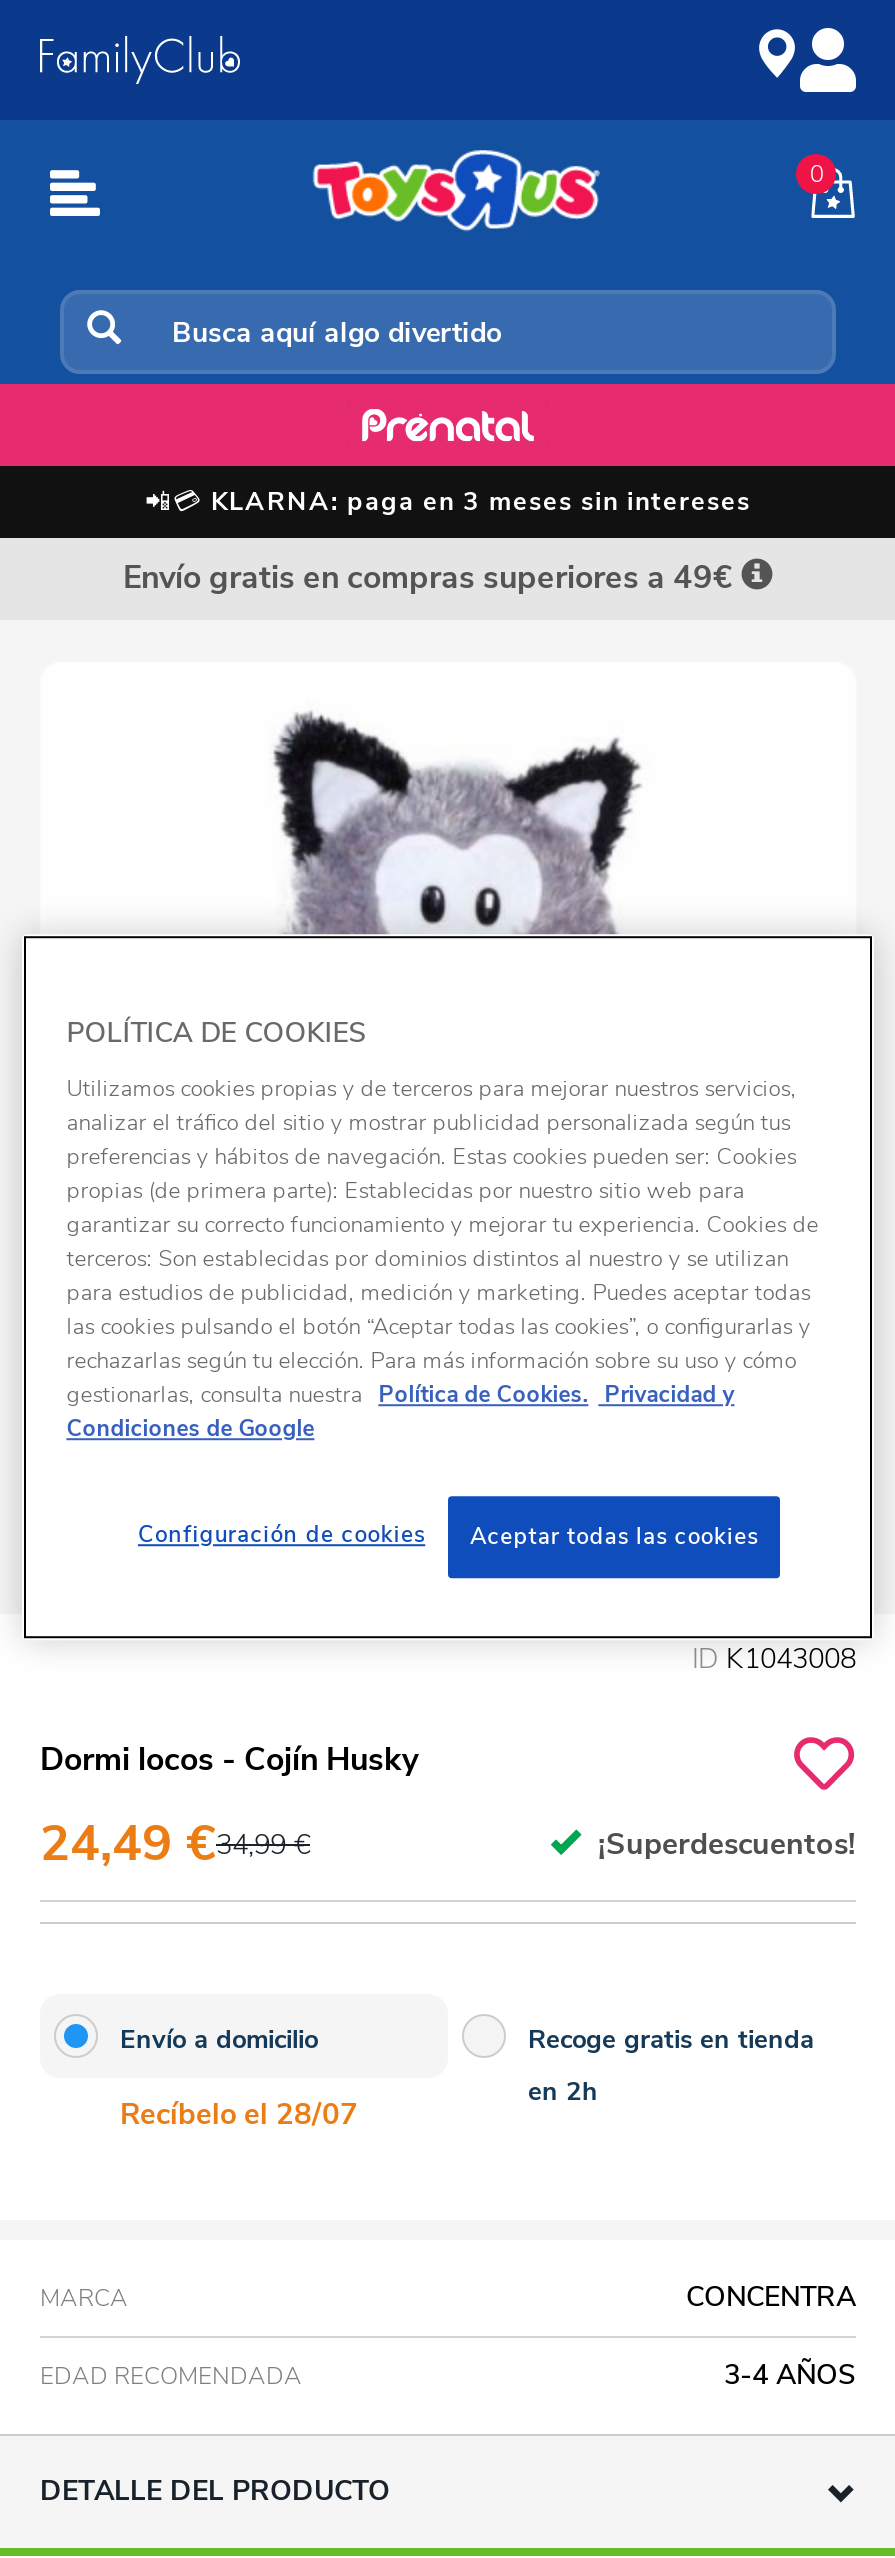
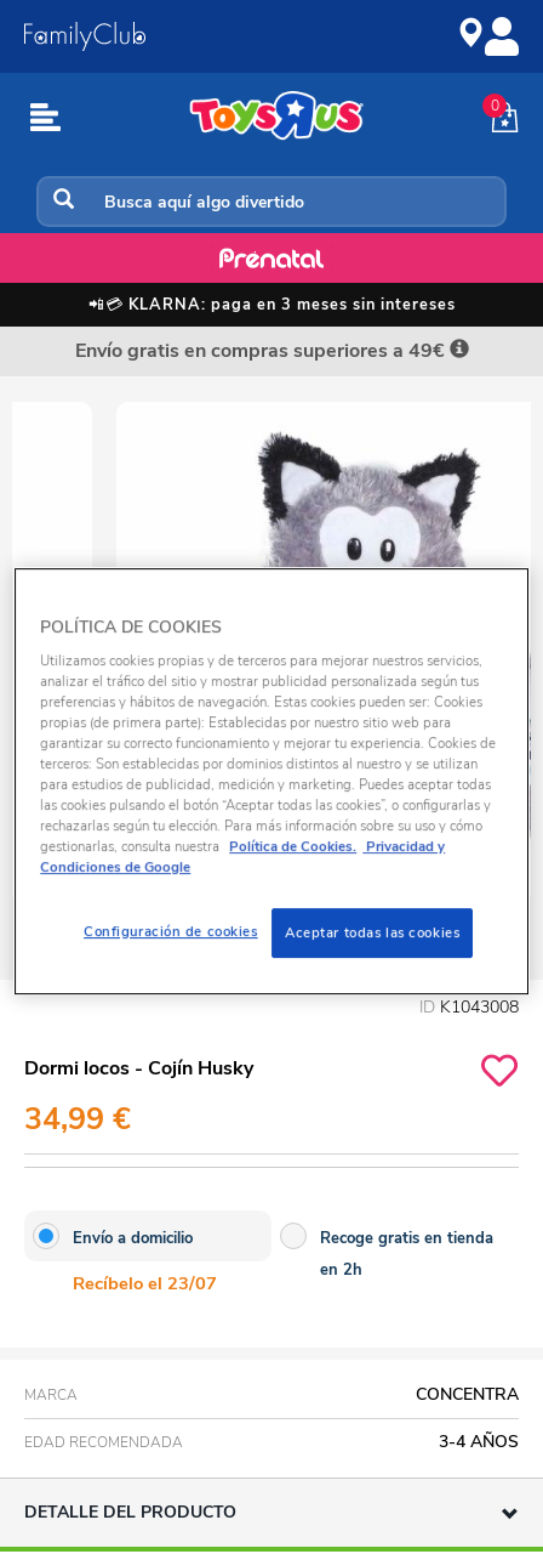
- [image]
+ [image]

- 24,49 €34,99 €
- ¡Superdescuentos!
+ 34,99 €

- Recíbelo el 28/07
+ Recíbelo el 23/07
